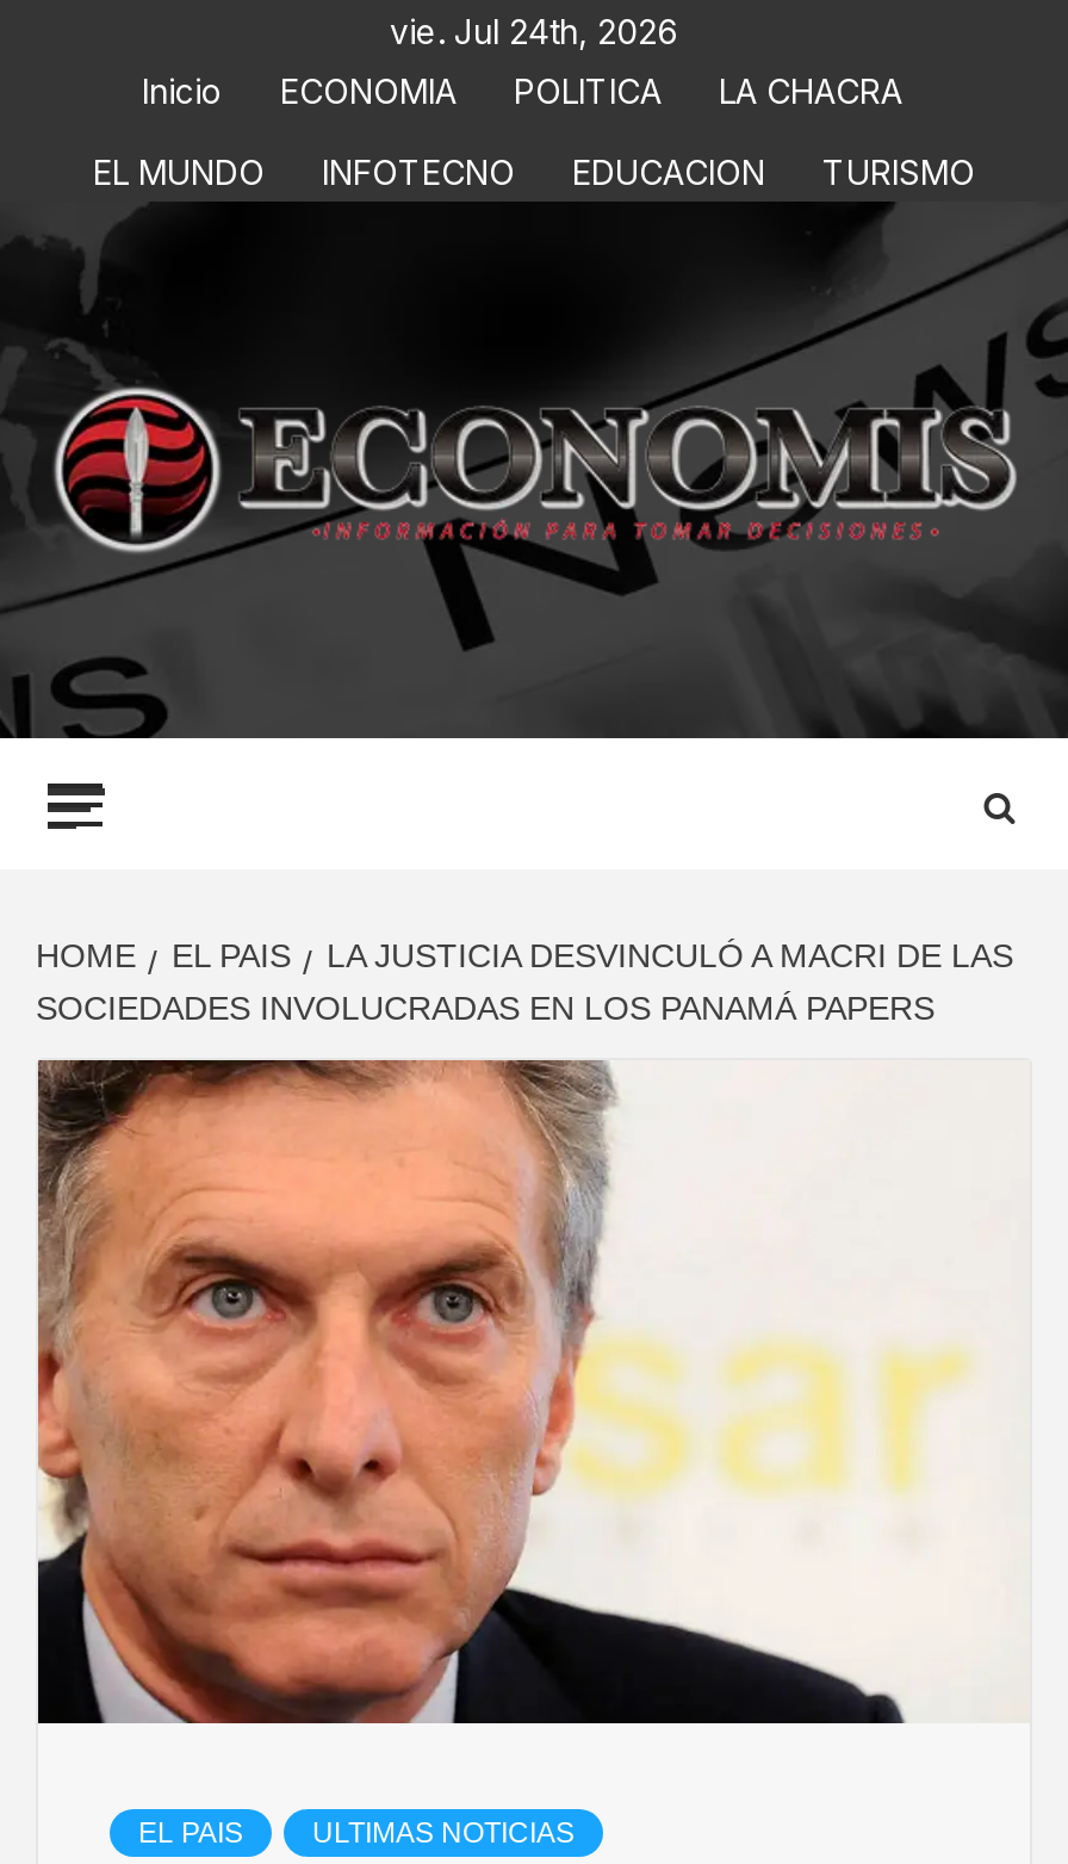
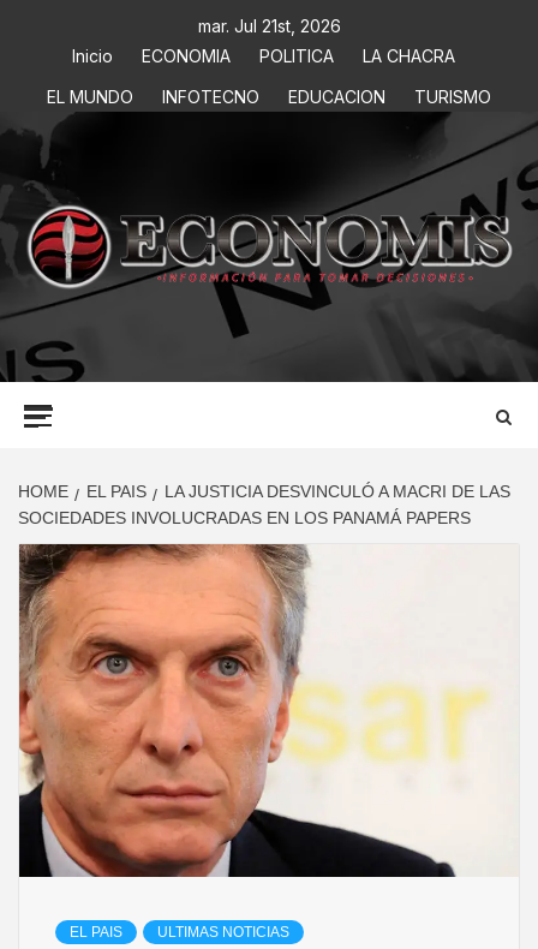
- vie. Jul 24th, 2026
+ mar. Jul 21st, 2026
